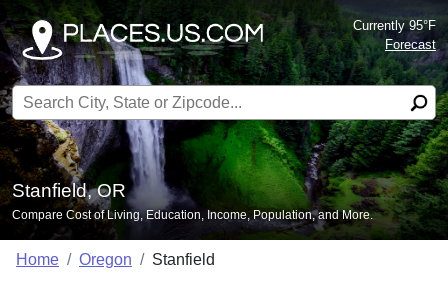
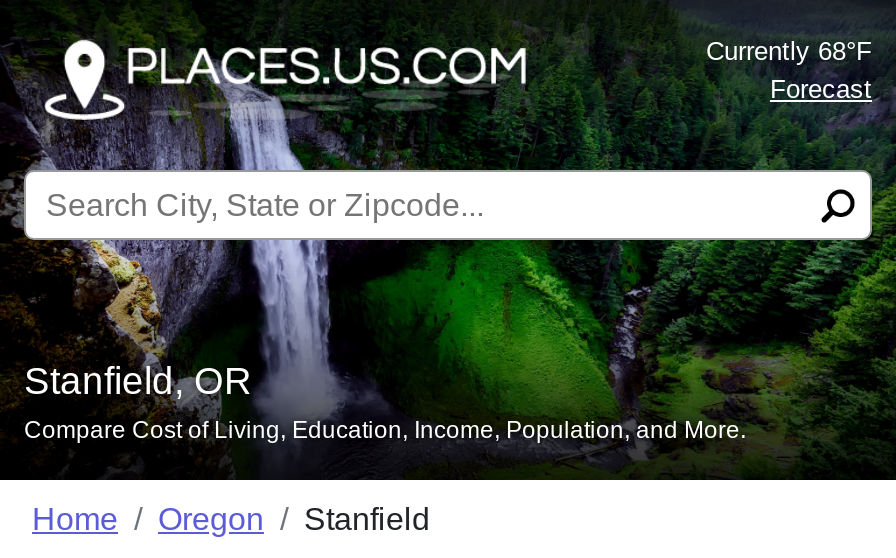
- Currently 95°F
+ Currently 68°F
